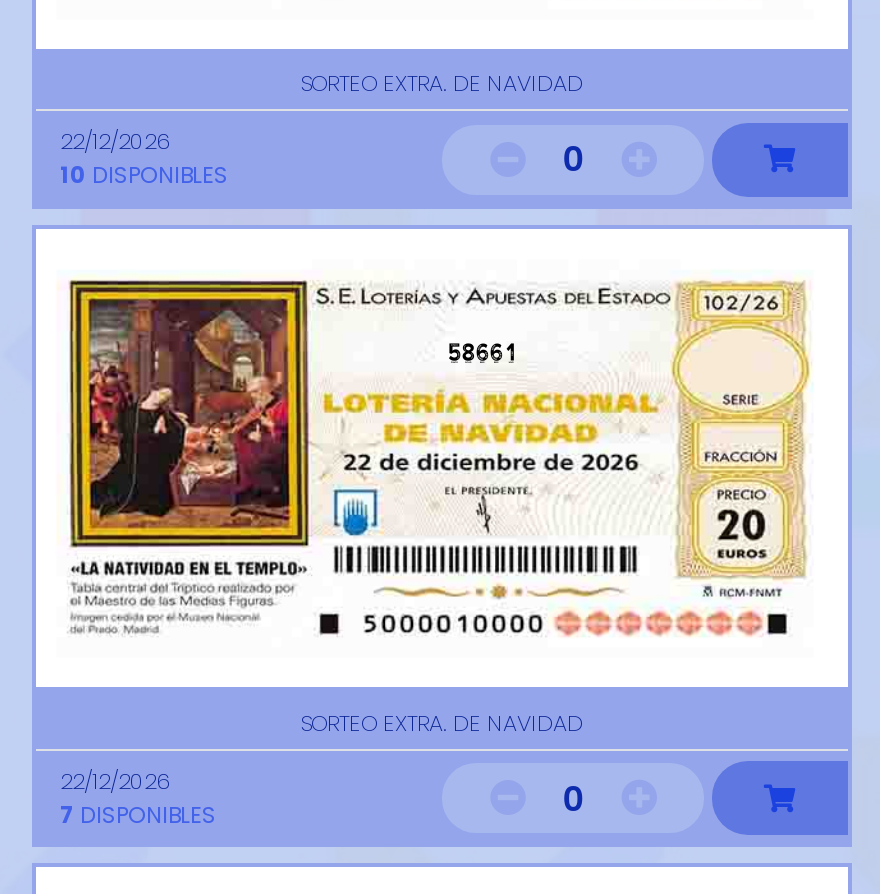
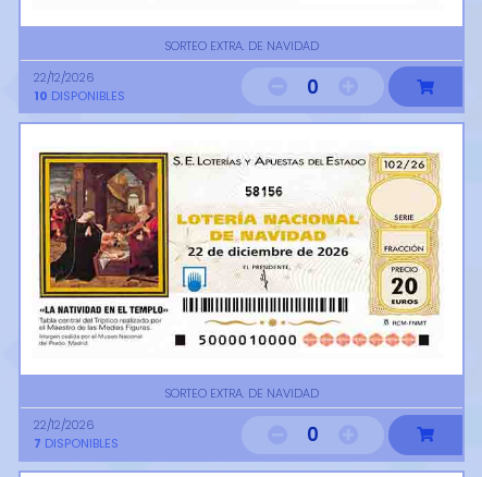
- 58661
+ 58156
